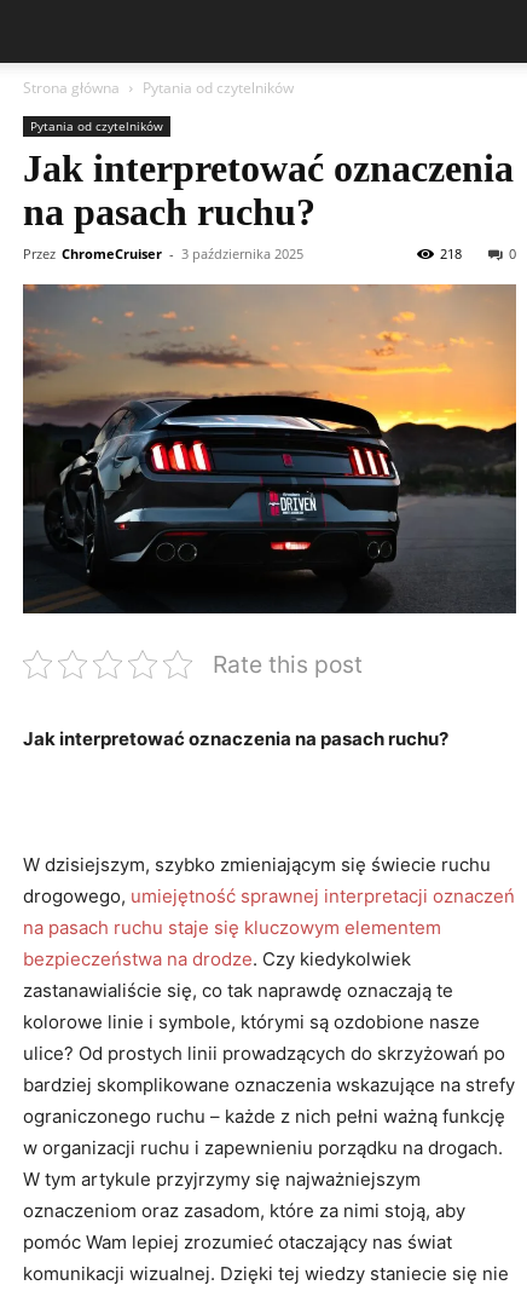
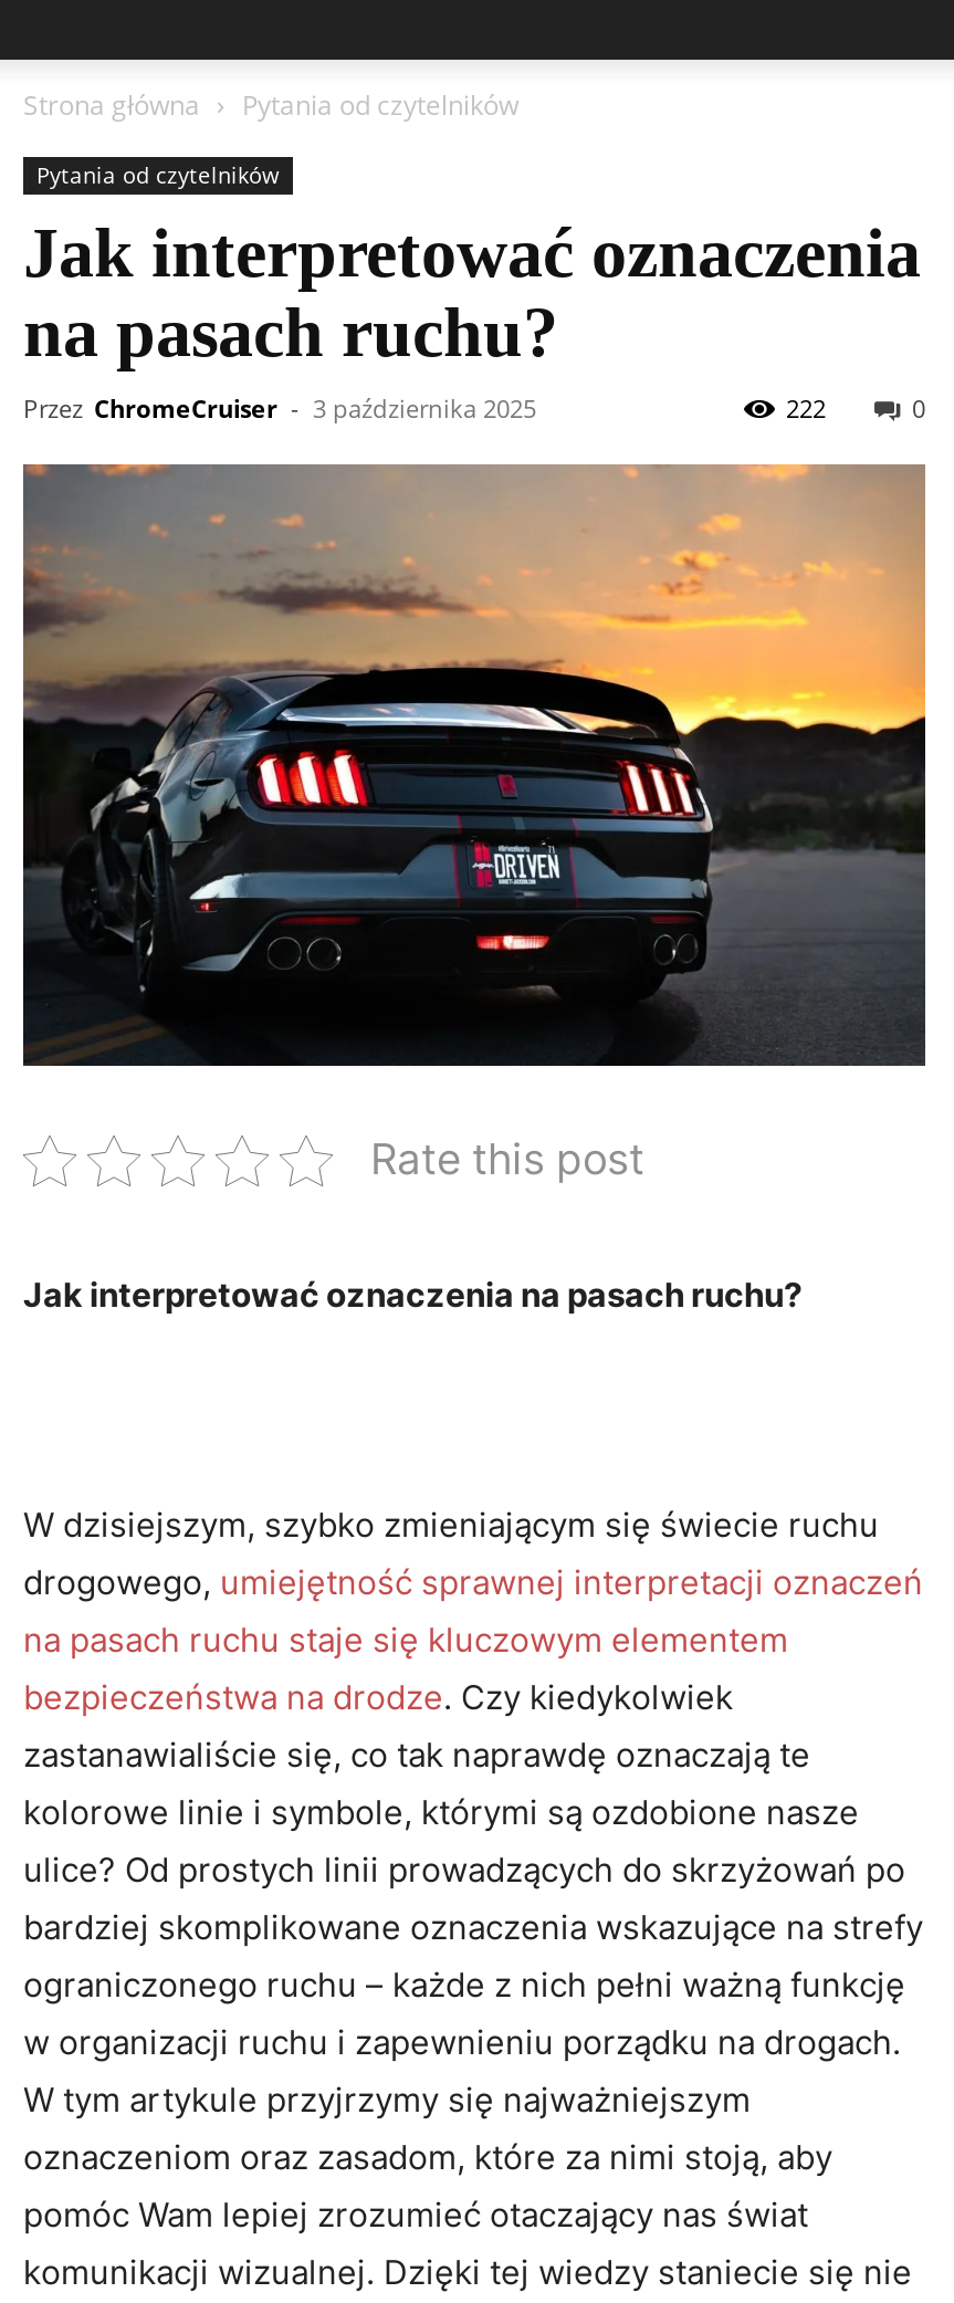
- 218
+ 222
